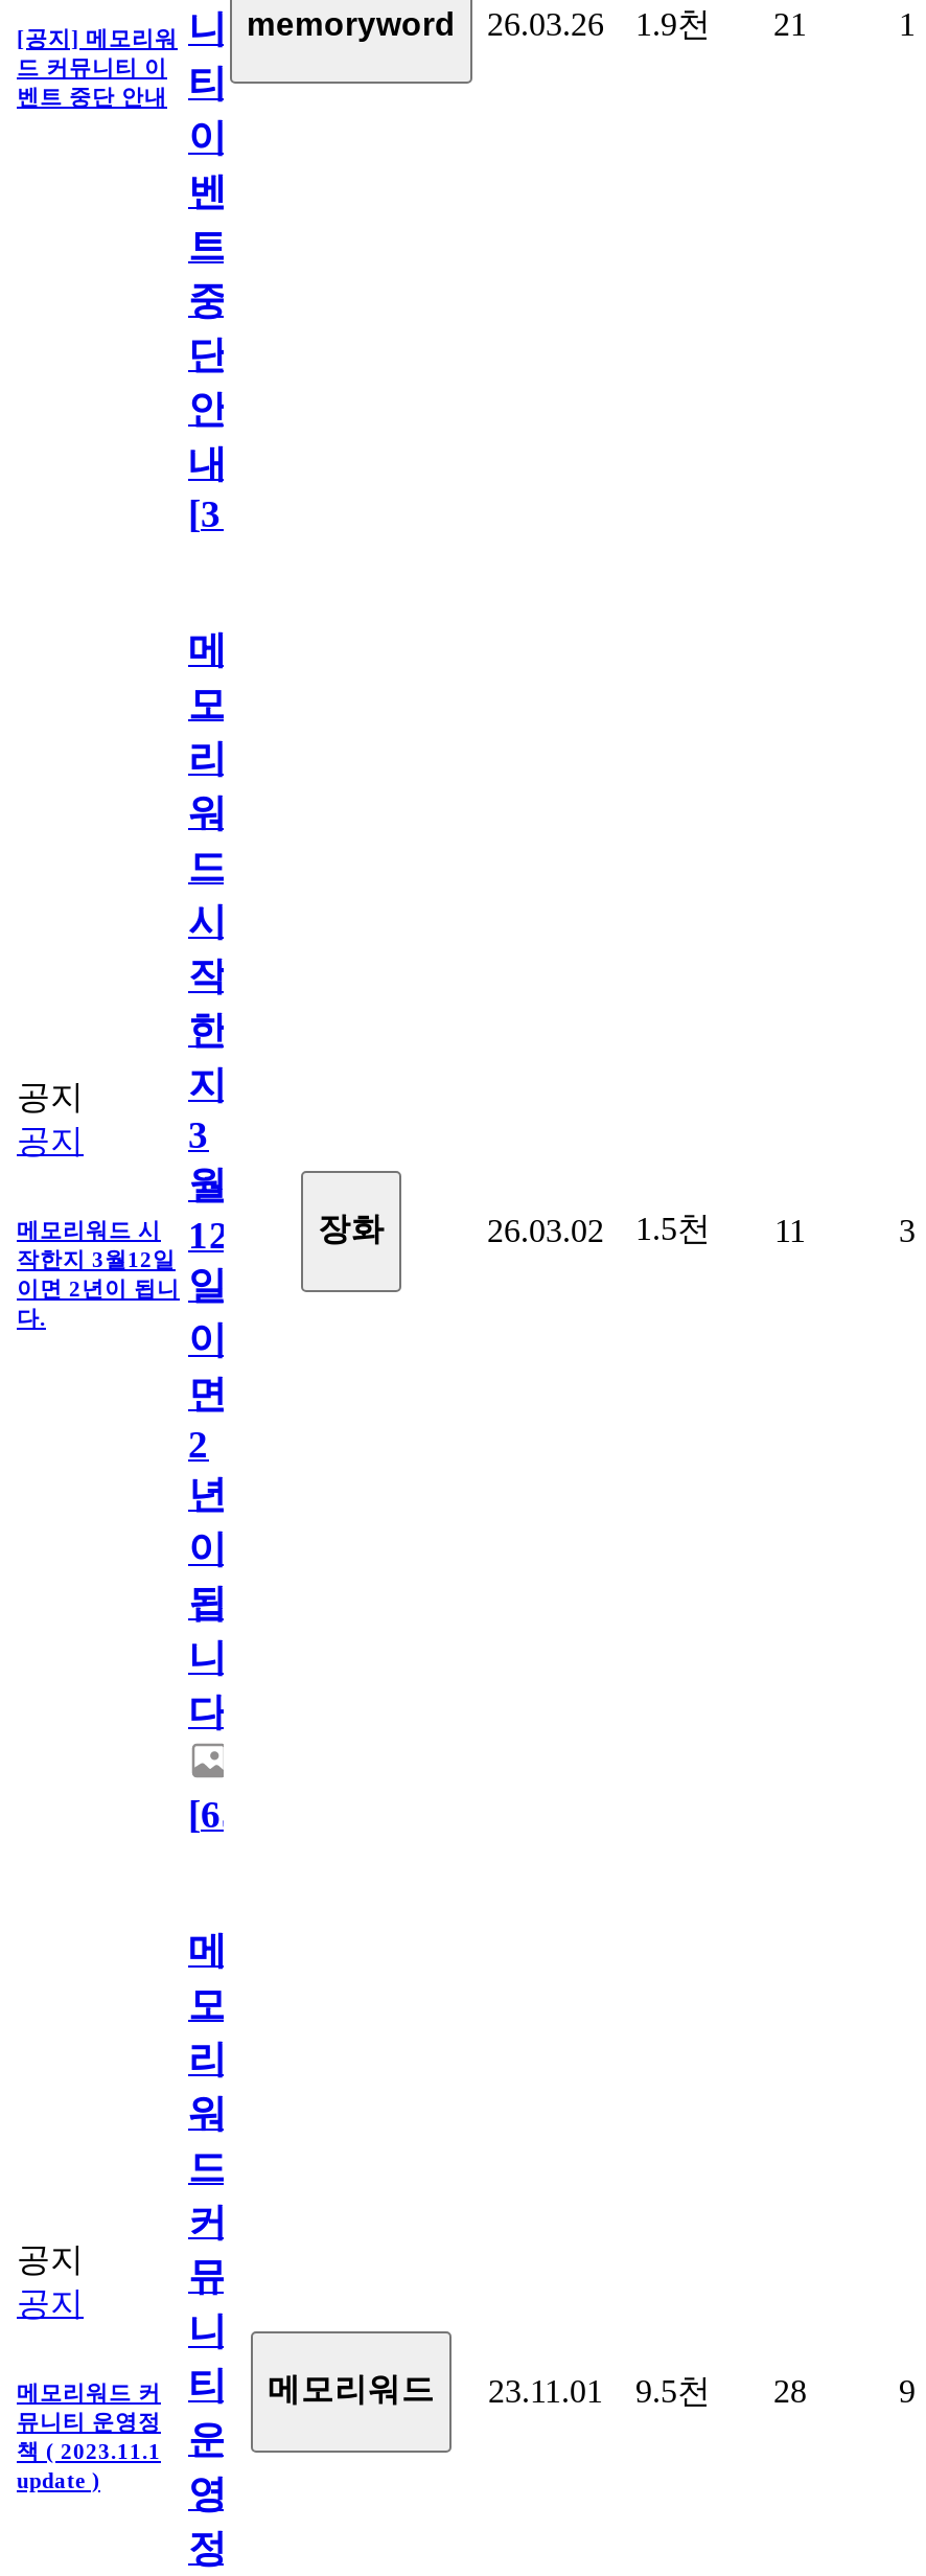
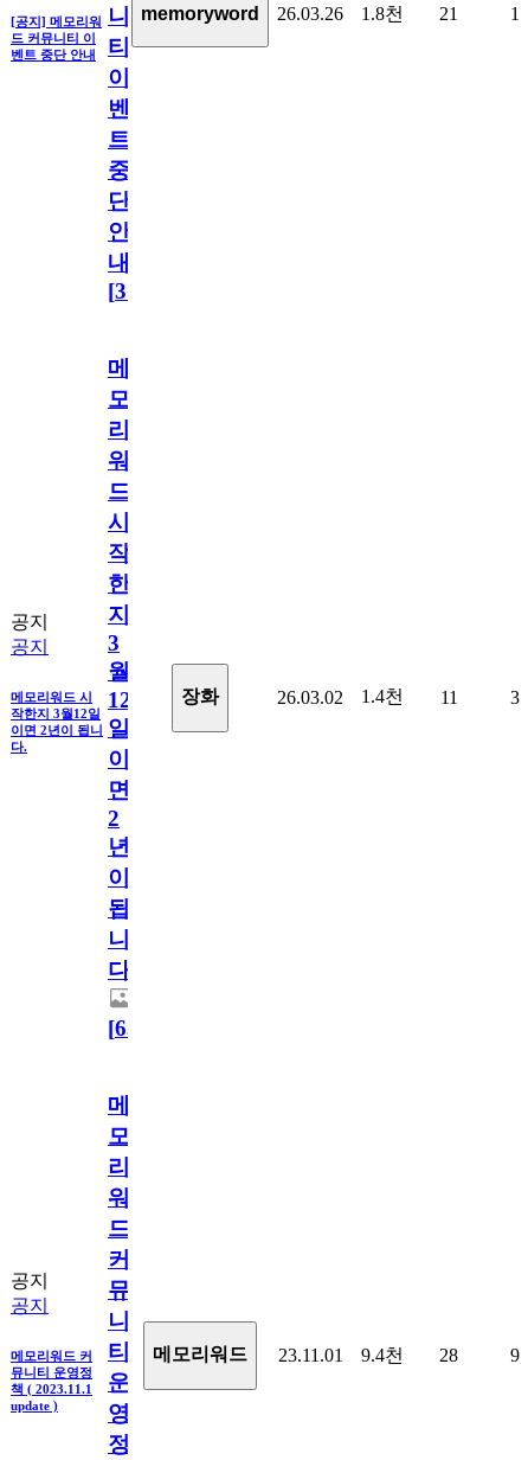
- 1.9천
+ 1.8천

- 26.03.02 1.5천 11
+ 26.03.02 1.4천 11

- 메모리워드 커 티 메모리워드 23.11.01 9.5천 28
+ 메모리워드 커 티 메모리워드 23.11.01 9.4천 28
